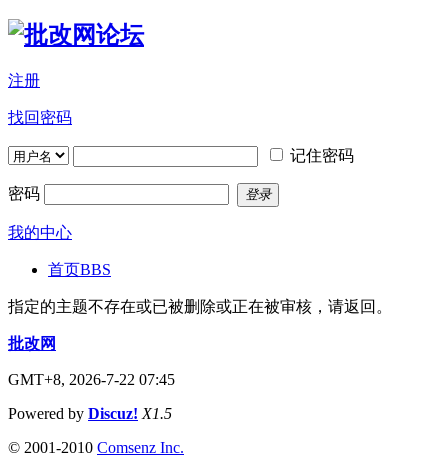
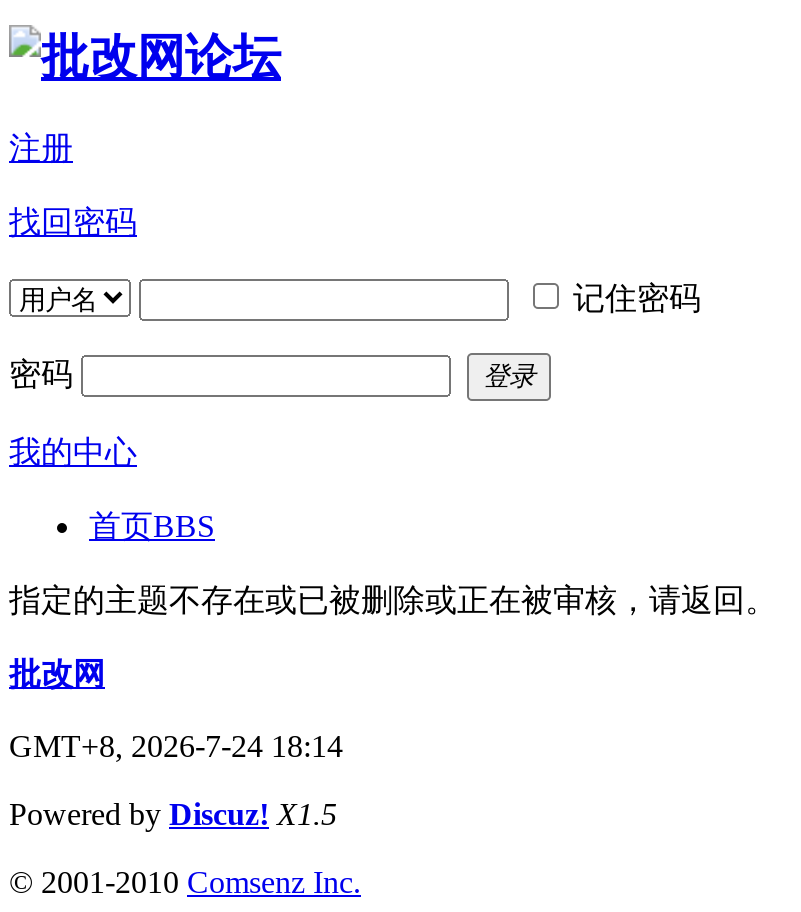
- GMT+8, 2026-7-22 07:45
+ GMT+8, 2026-7-24 18:14
